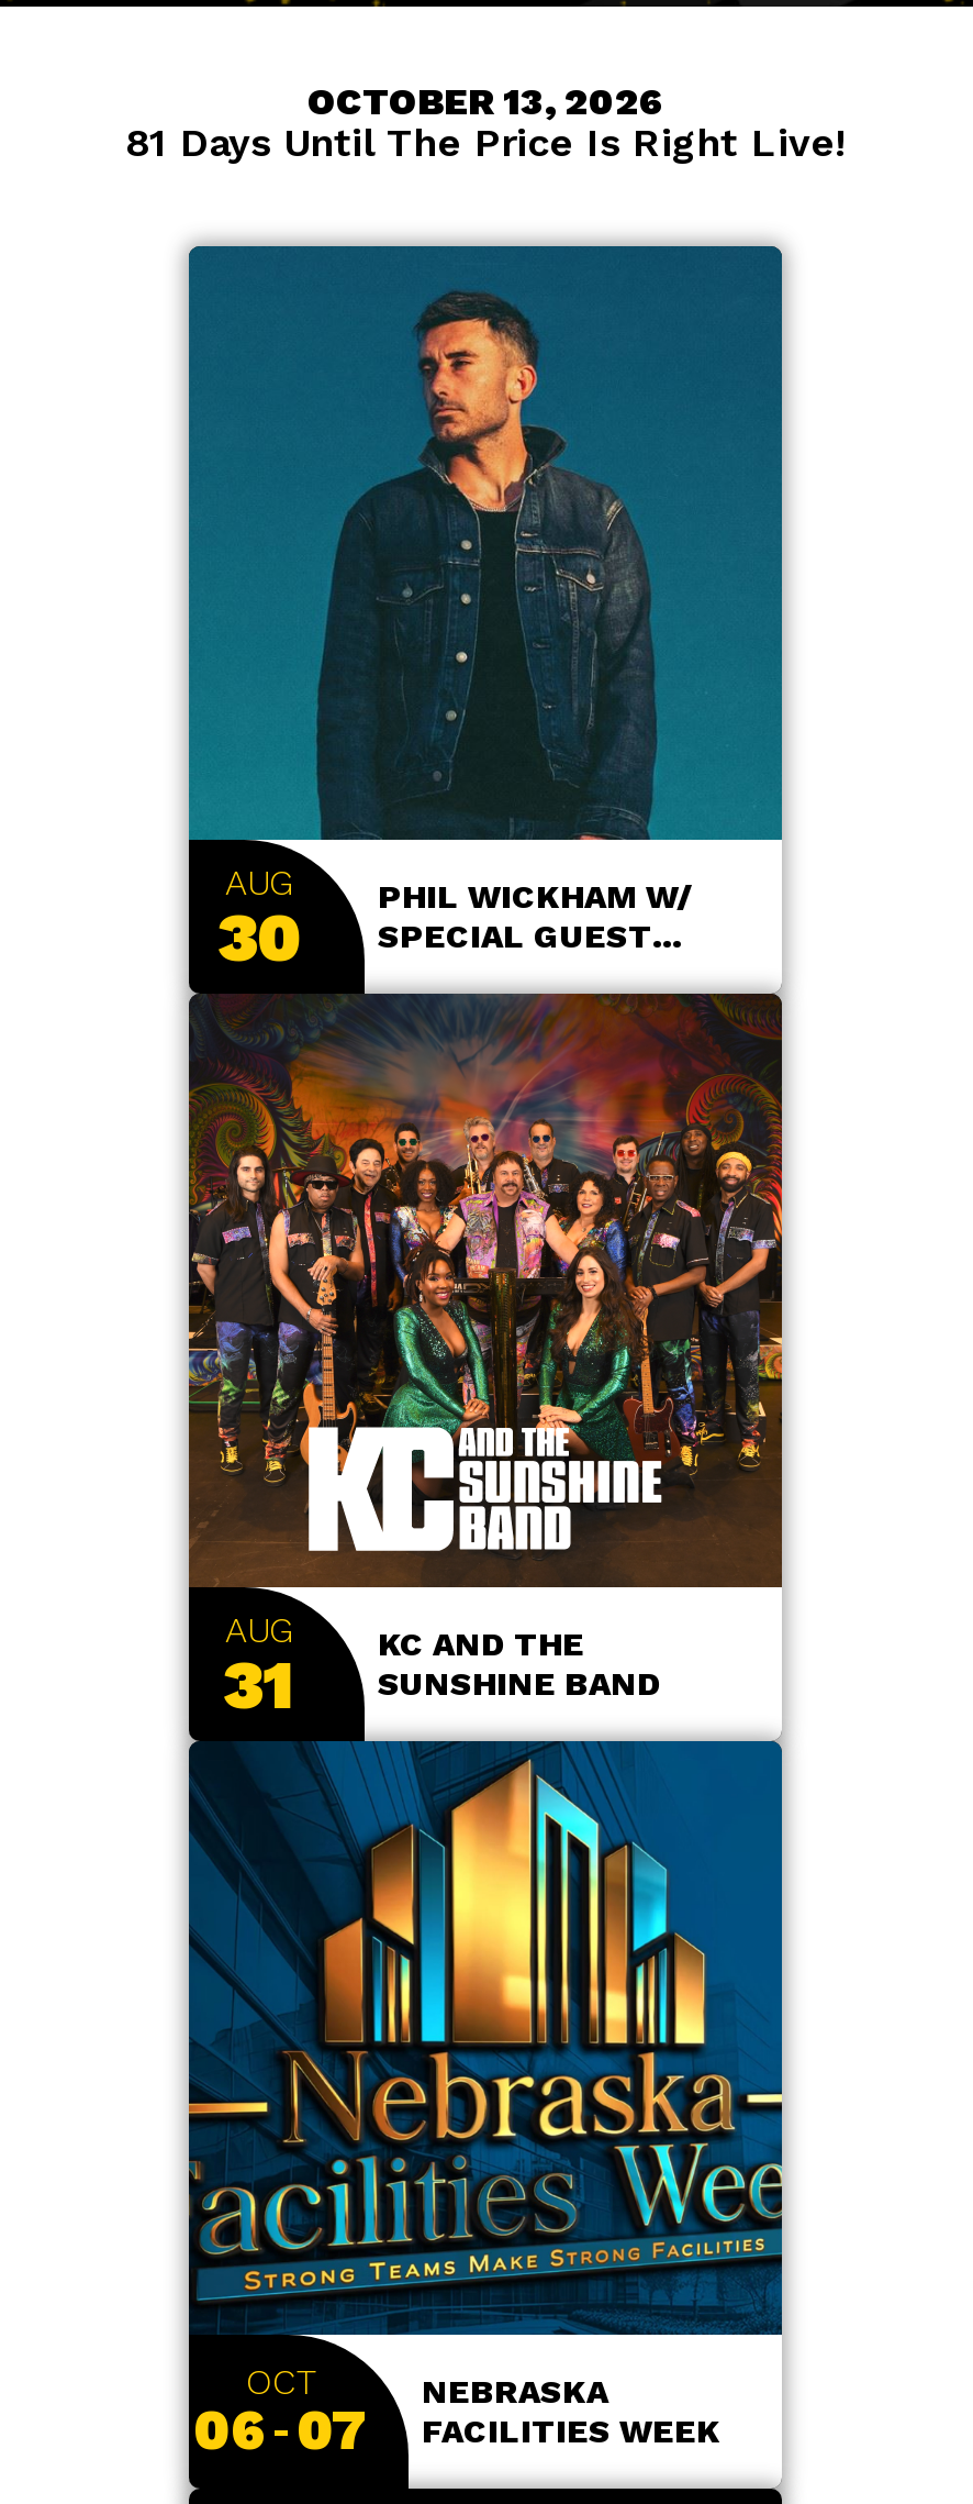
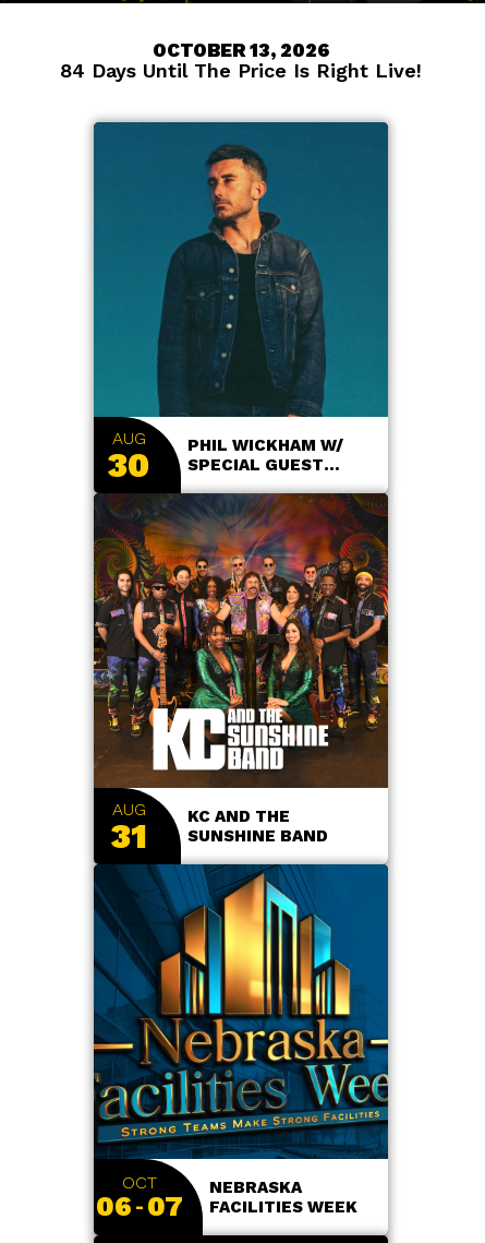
- 81 Days Until The Price Is Right Live!
+ 84 Days Until The Price Is Right Live!
